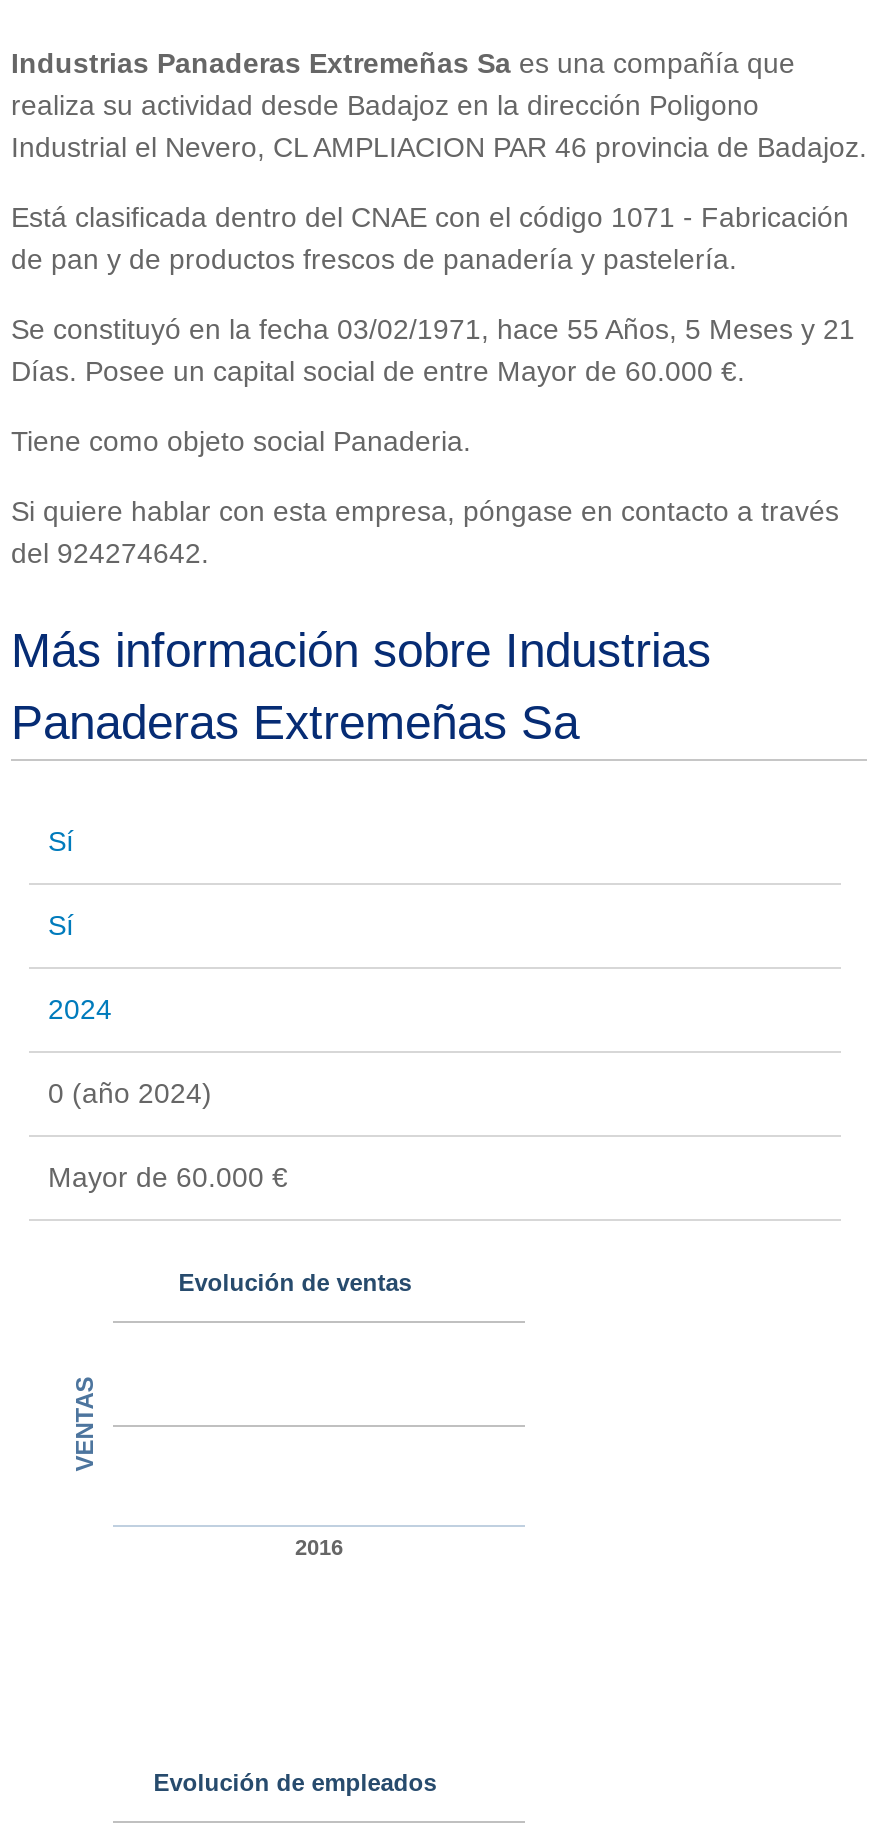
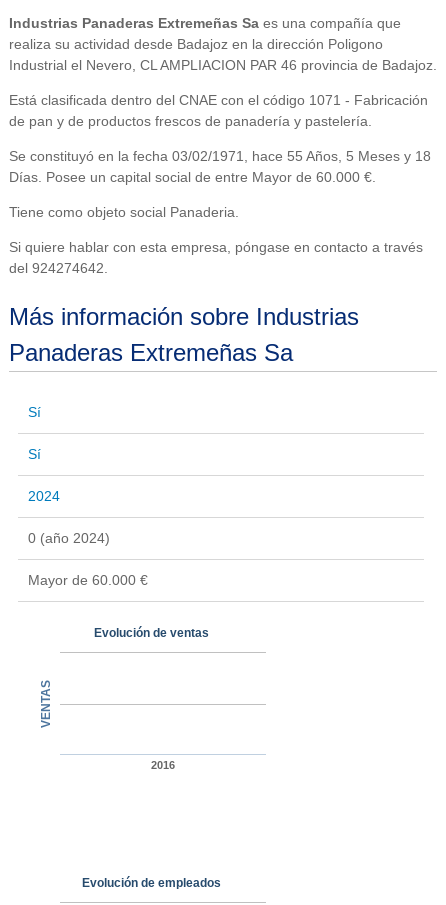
- Se constituyó en la fecha 03/02/1971, hace 55 Años, 5 Meses y 21
+ Se constituyó en la fecha 03/02/1971, hace 55 Años, 5 Meses y 18
